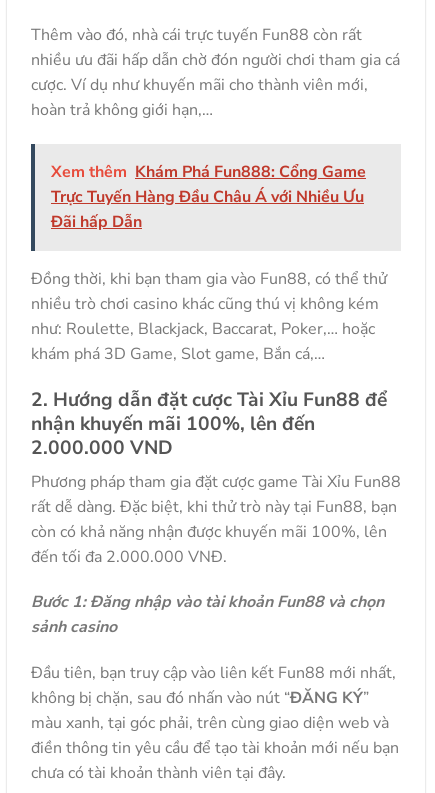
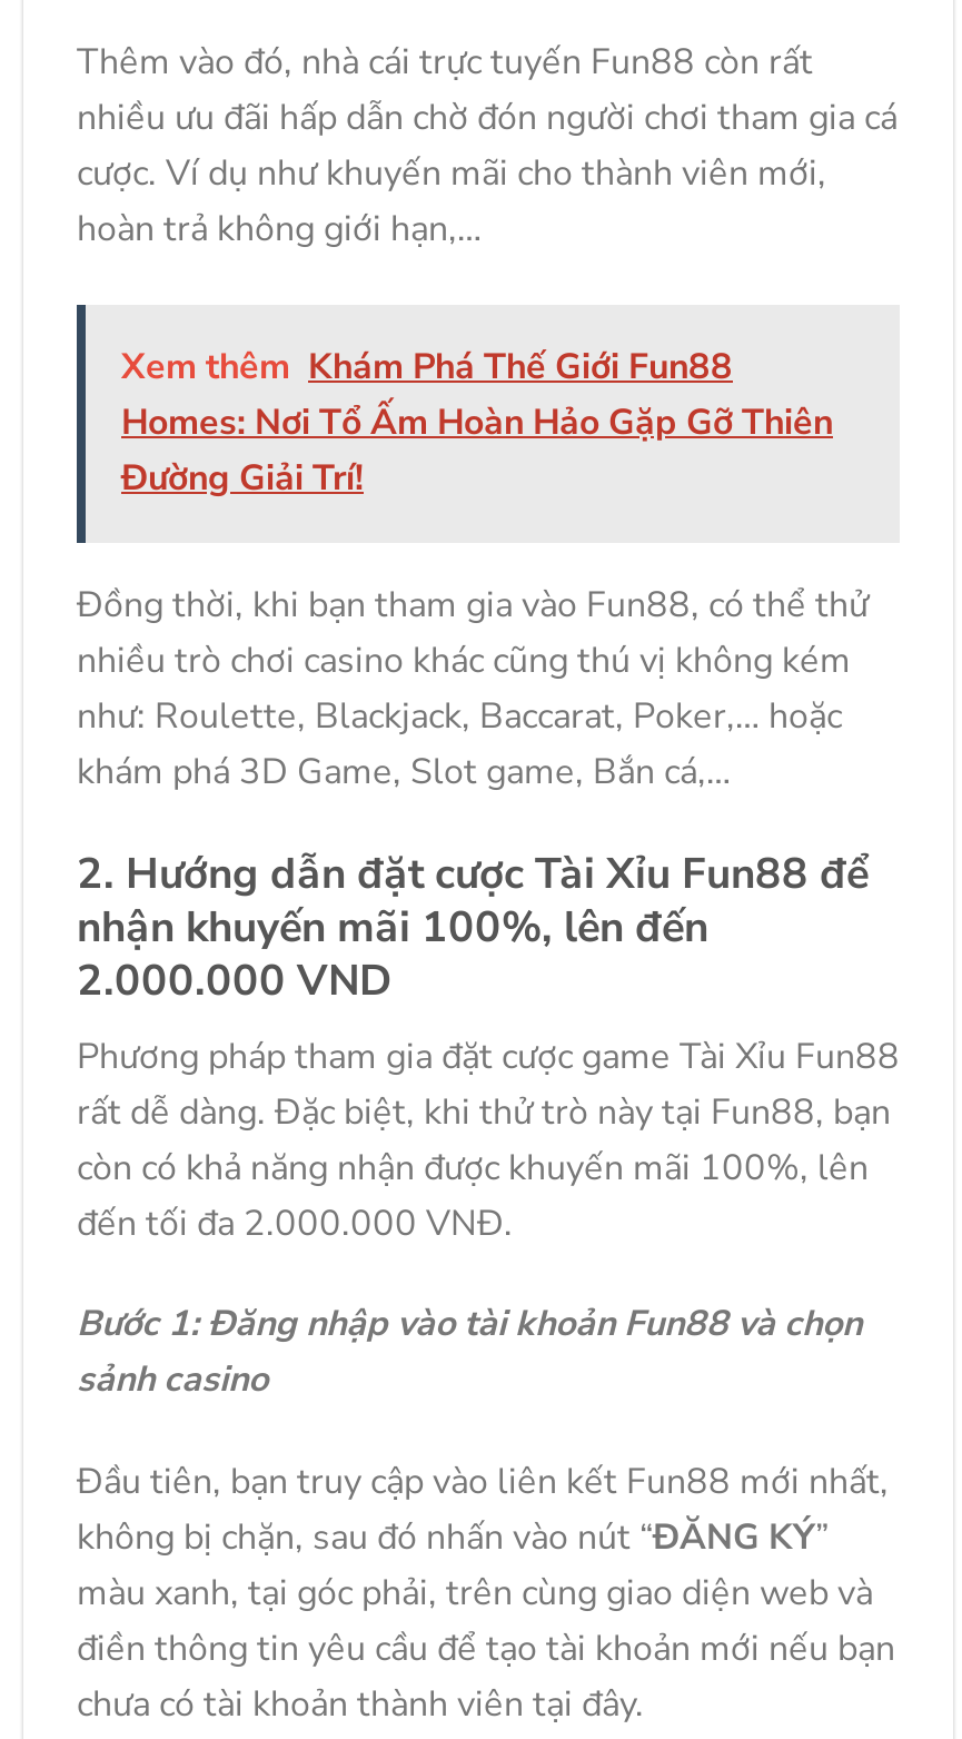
- Xem thêm Khám Phá Fun888: Cổng Game
- Trực Tuyến Hàng Đầu Châu Á với Nhiều Ưu
- Đãi hấp Dẫn
+ Xem thêm Khám Phá Thế Giới Fun88
+ Homes: Nơi Tổ Ấm Hoàn Hảo Gặp Gỡ Thiên
+ Đường Giải Trí!
